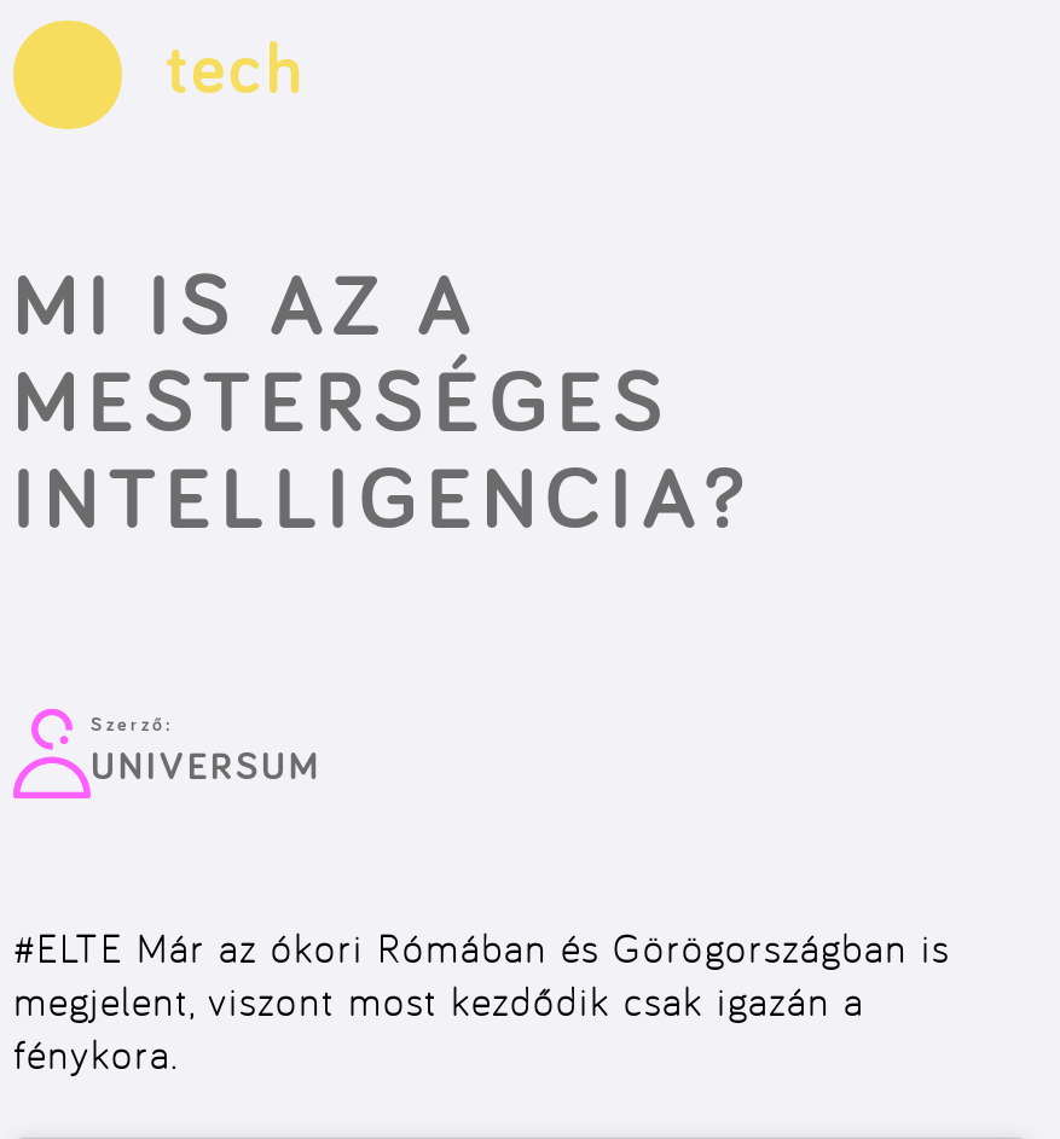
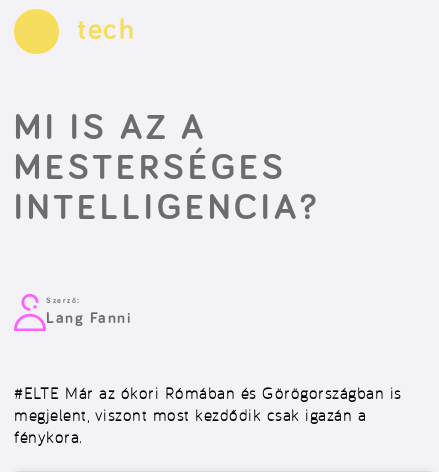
- UNIVERSUM
+ Lang Fanni
